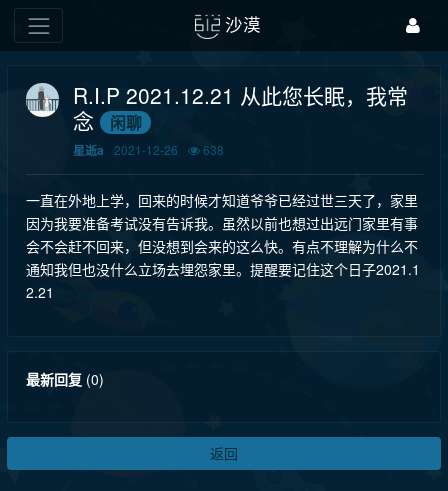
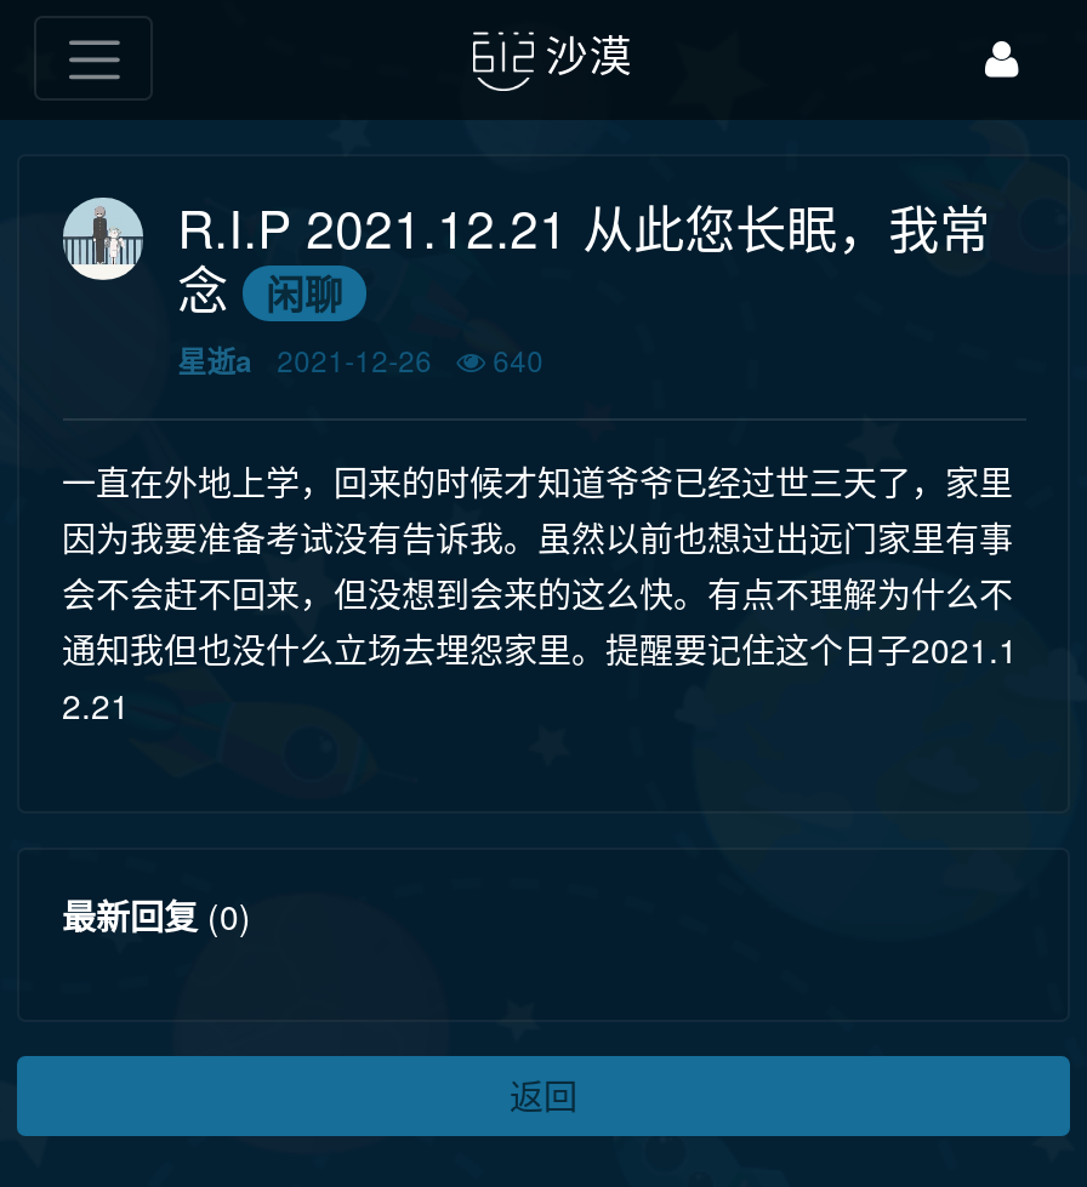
- 星逝a 2021-12-26 638
+ 星逝a 2021-12-26 640
